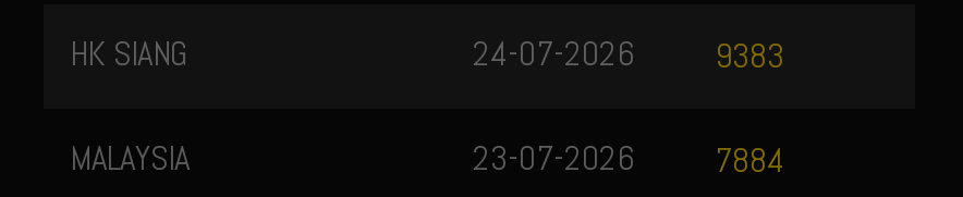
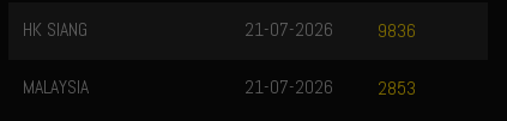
- 24-07-2026
+ 21-07-2026

- 9383
+ 9836

- 23-07-2026
+ 21-07-2026

- 7884
+ 2853
